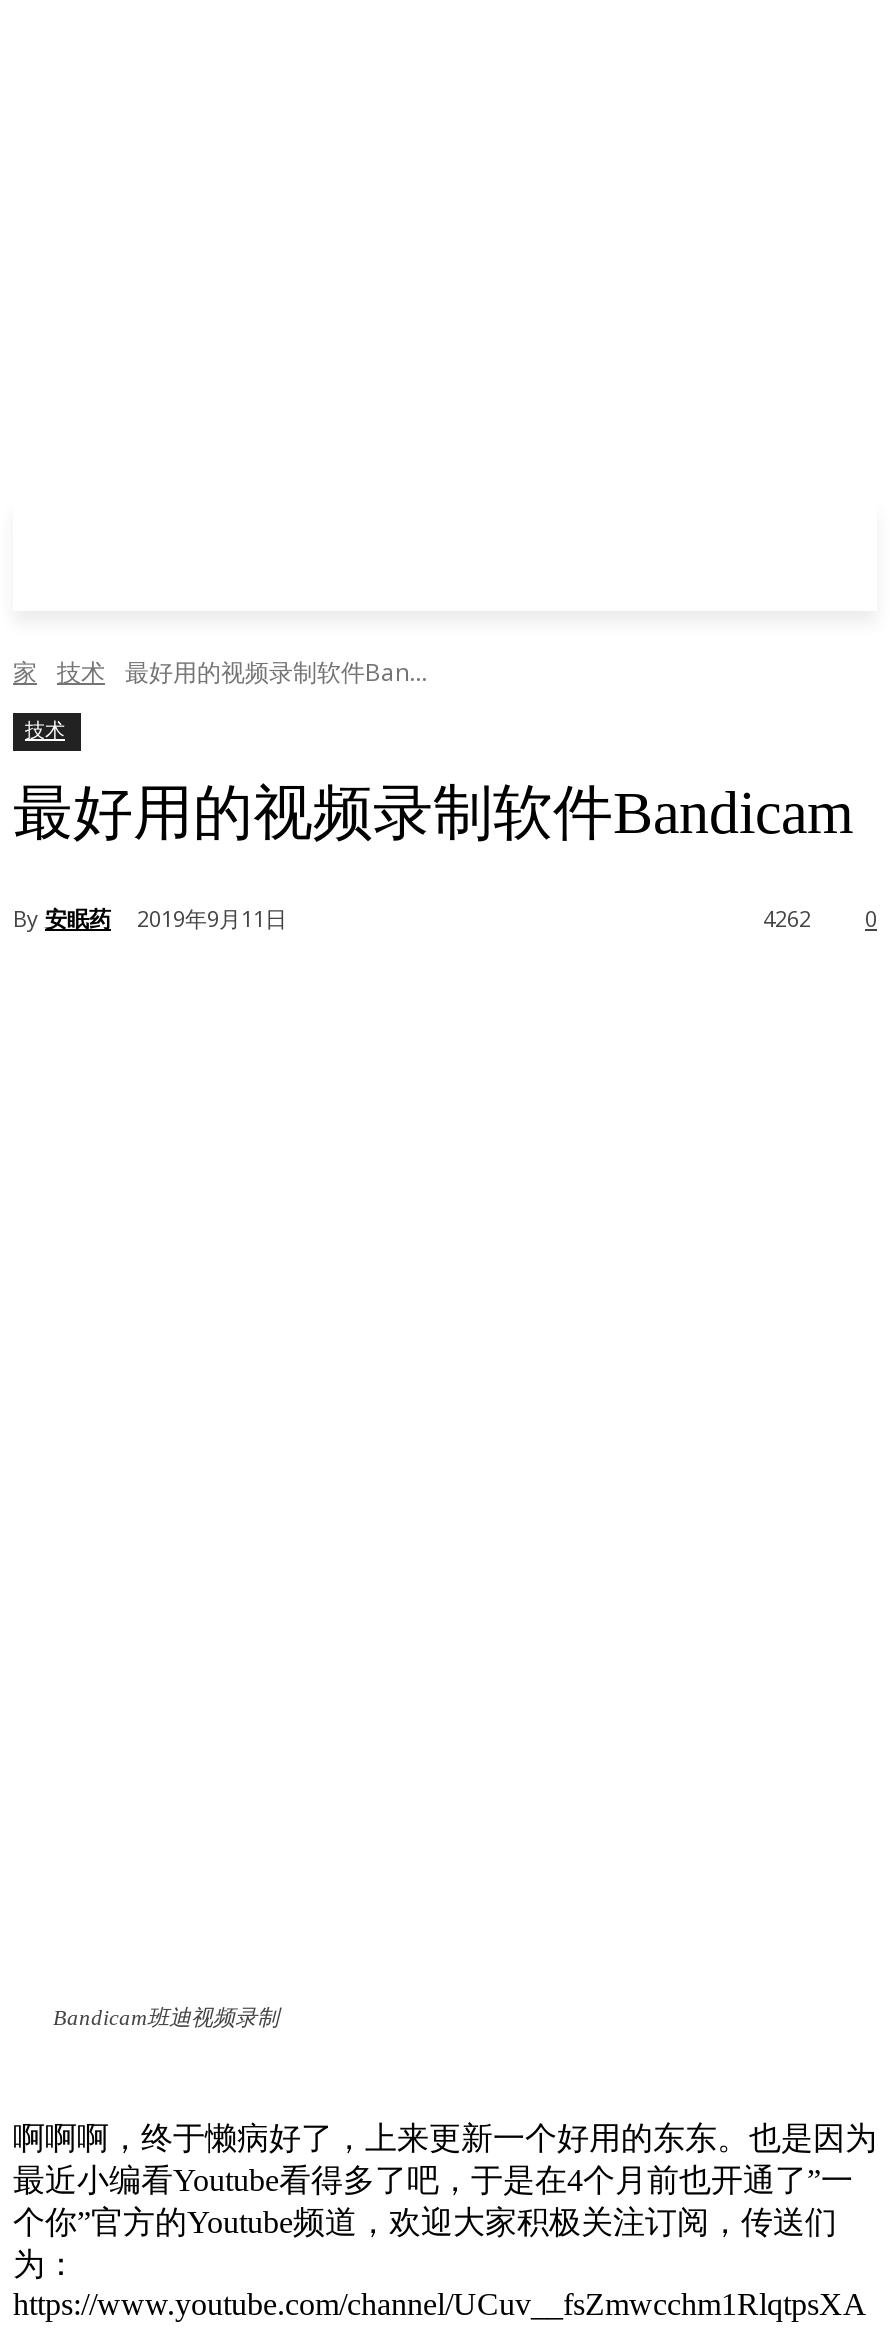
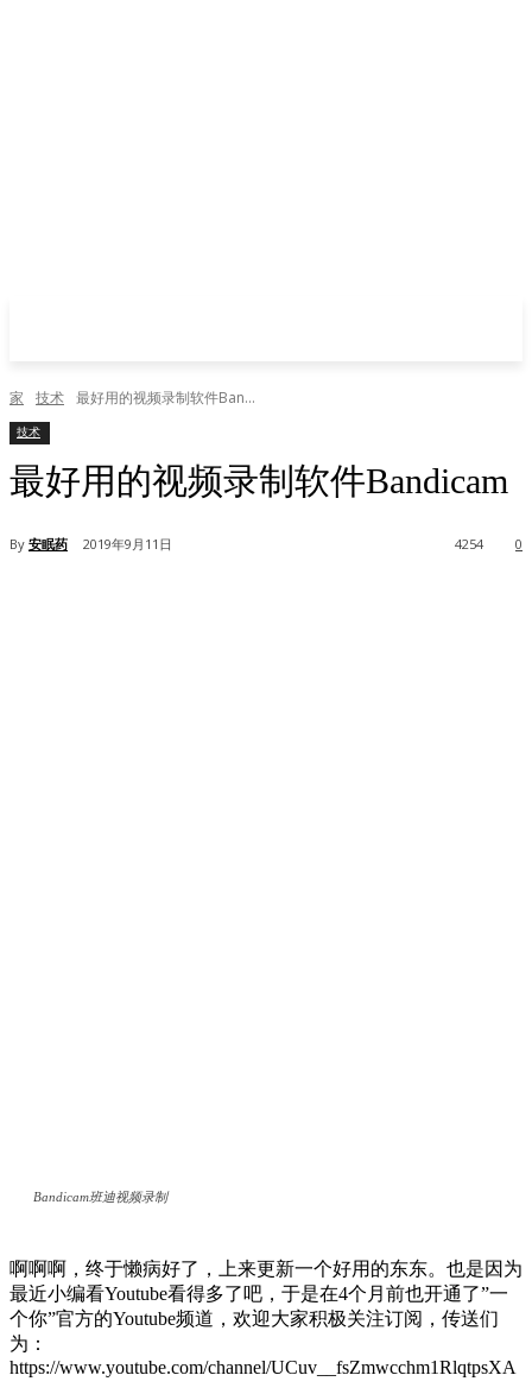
- 4262 0
+ 4254 0
